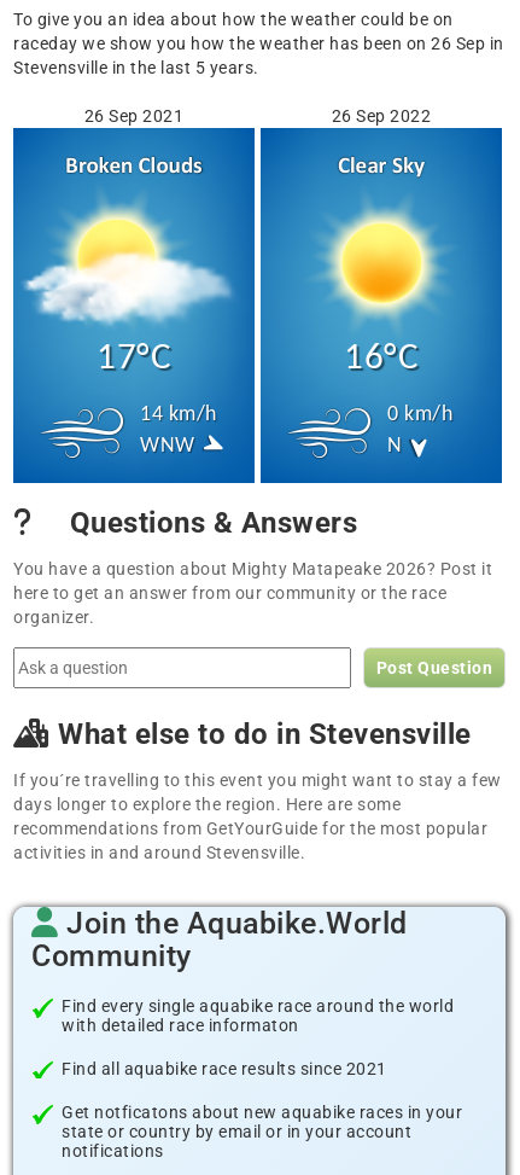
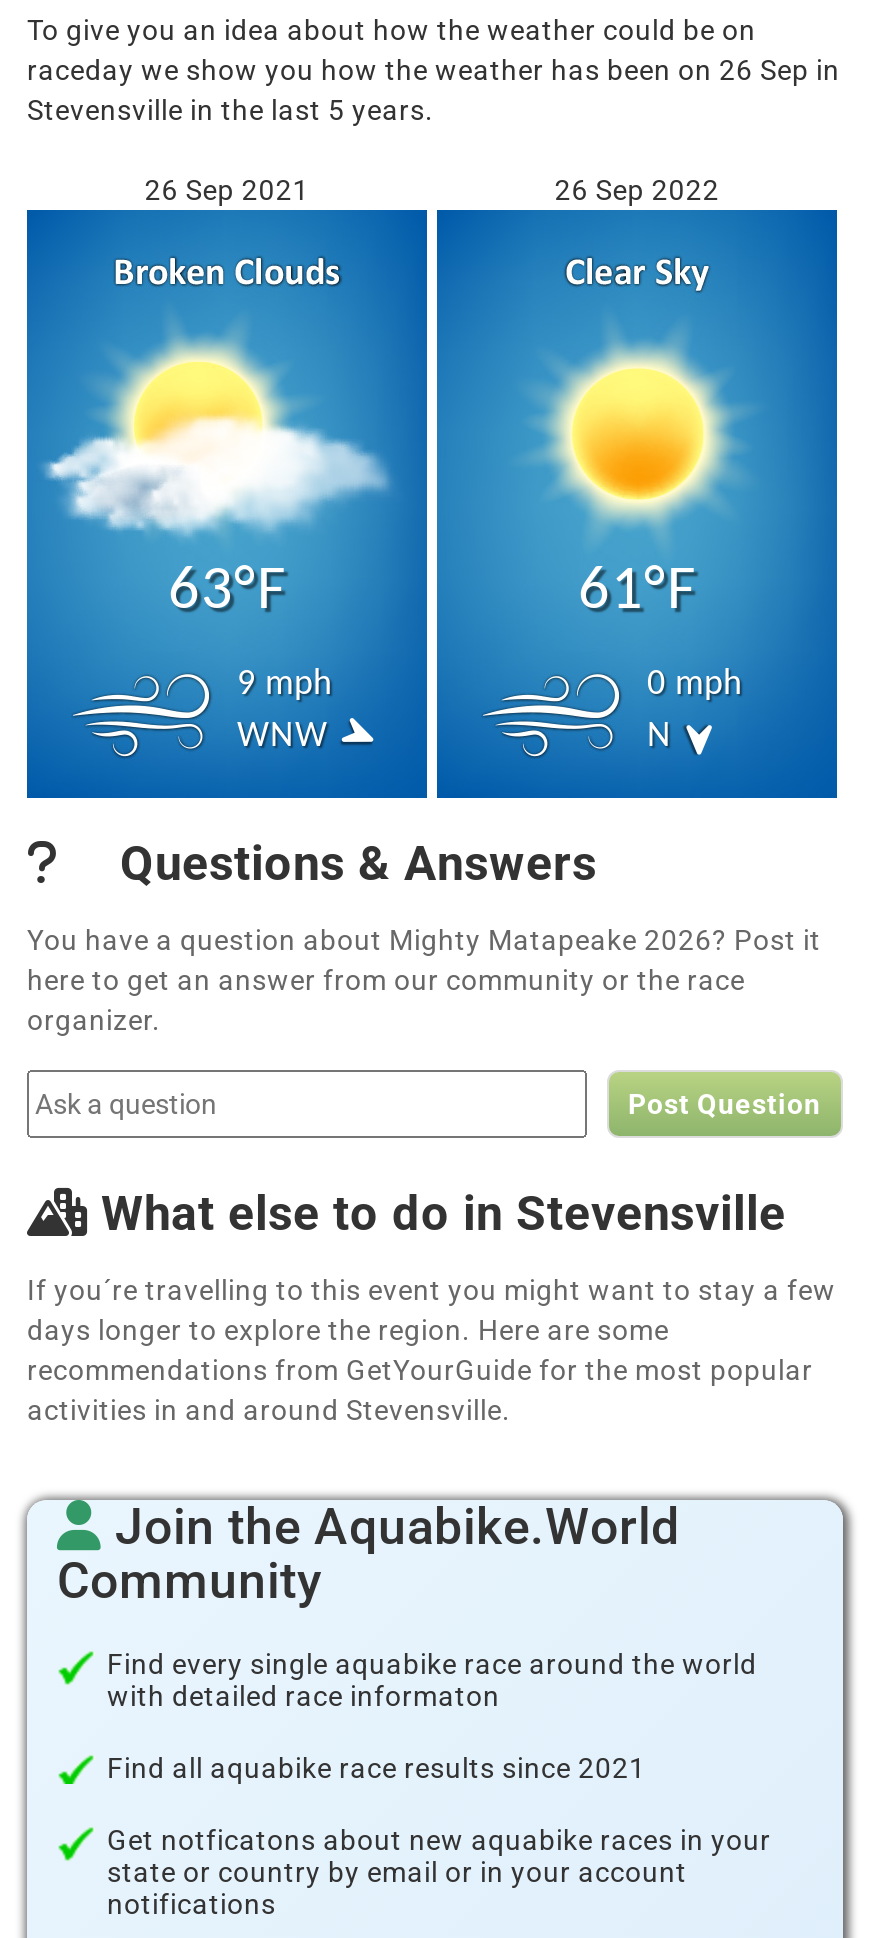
- 17°C
+ 63°F

- 16°C
+ 61°F

- 14 km/h
+ 9 mph

- 0 km/h
+ 0 mph
